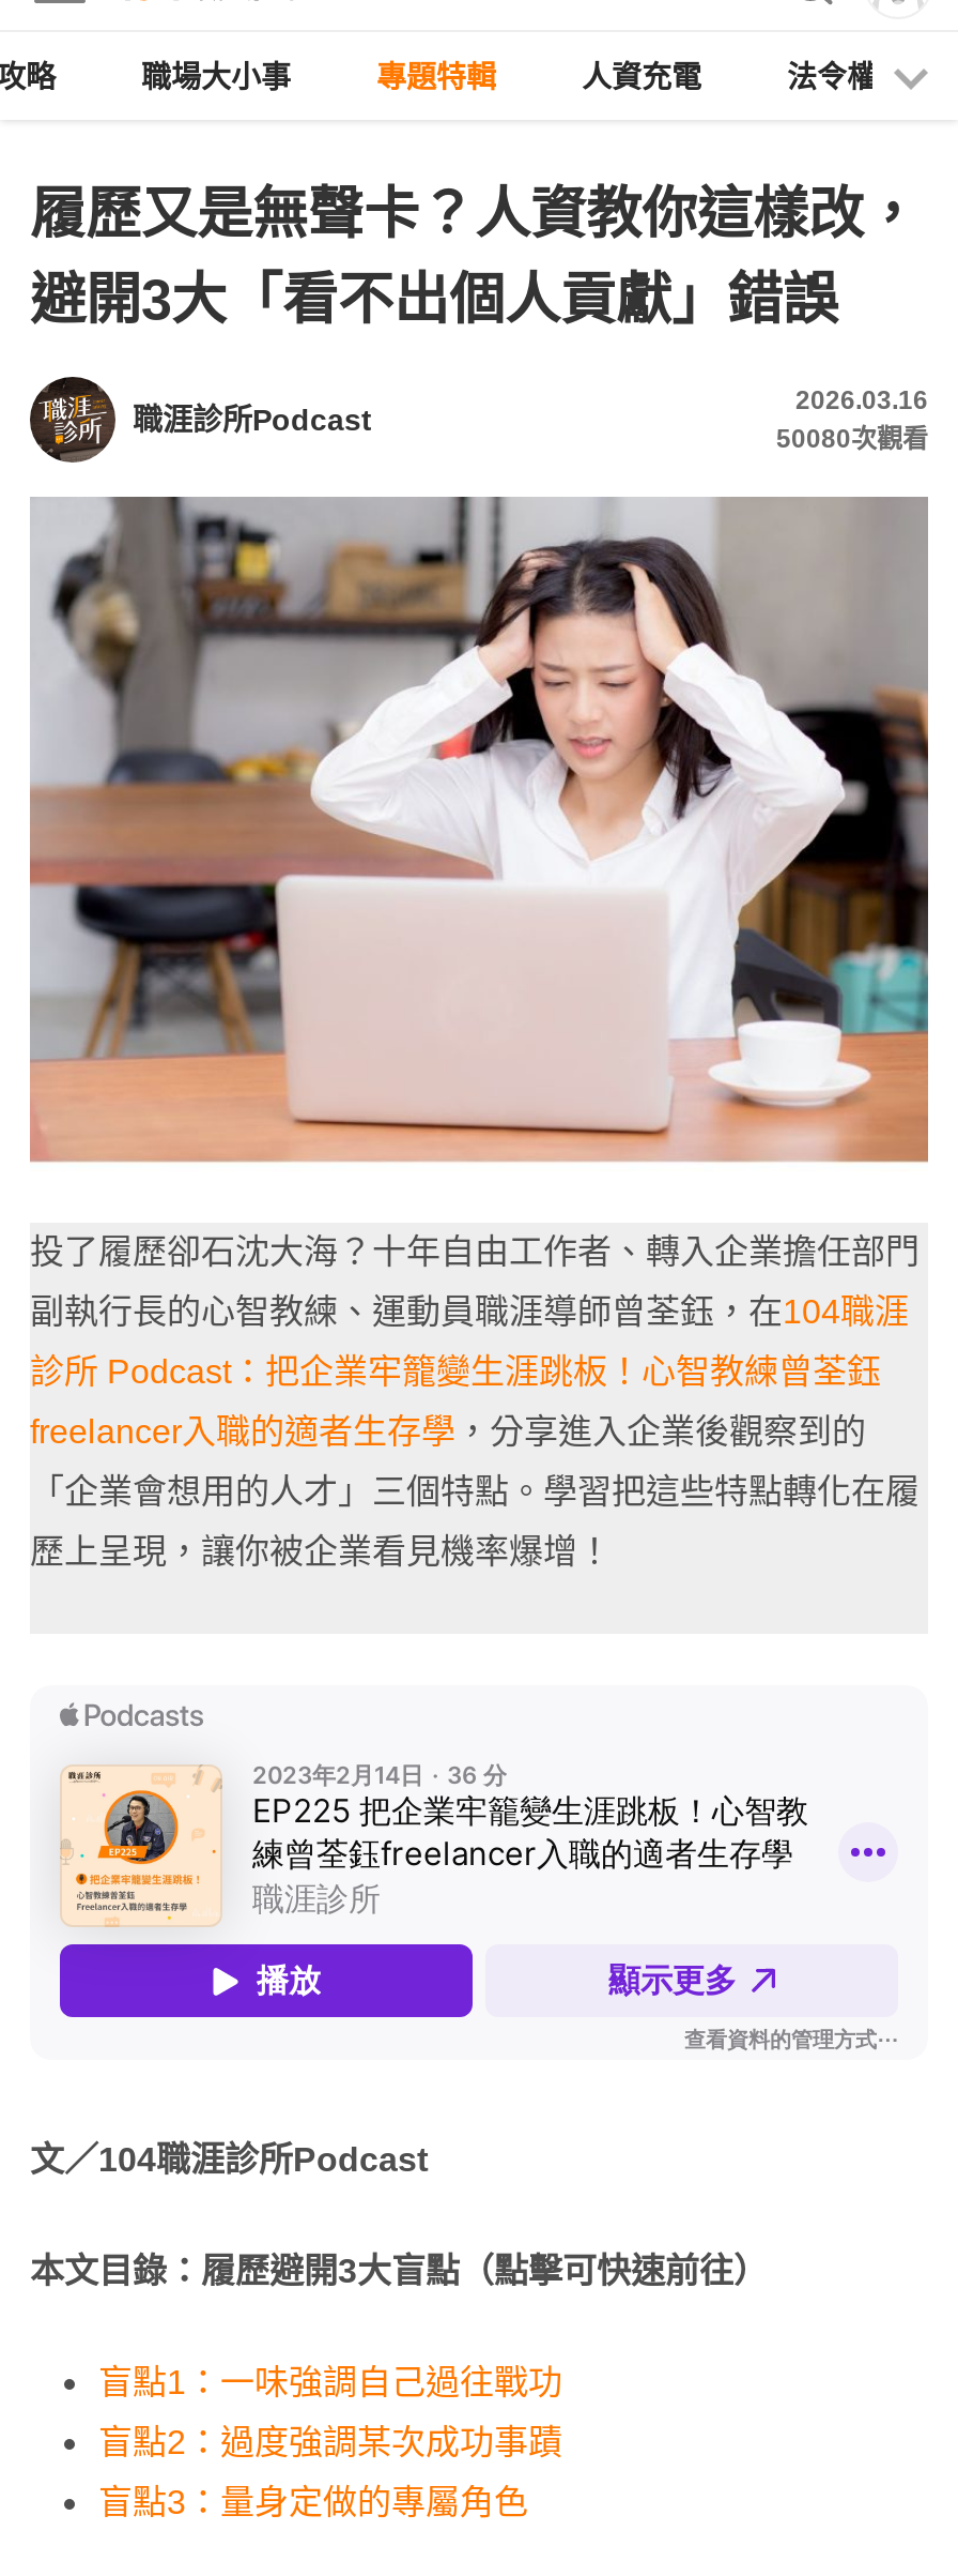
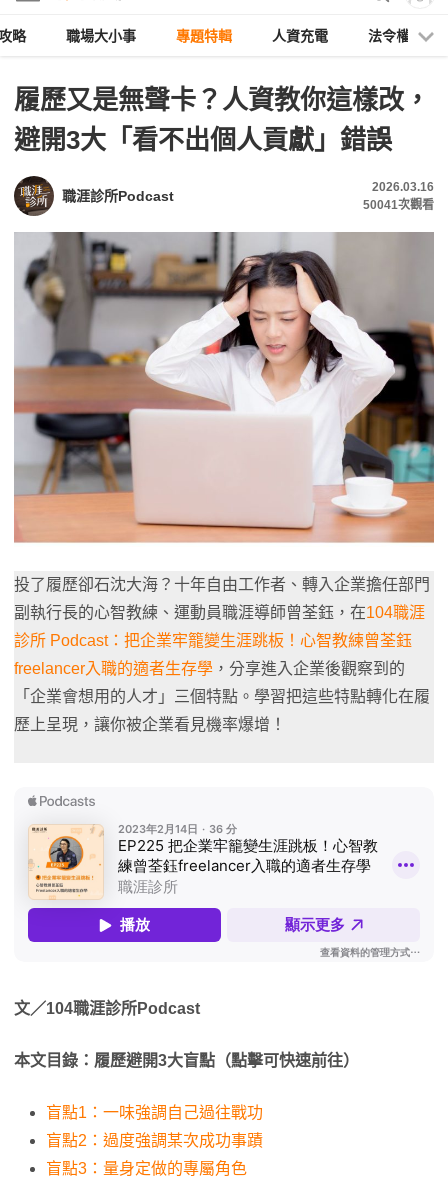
- 50080次觀看
+ 50041次觀看
